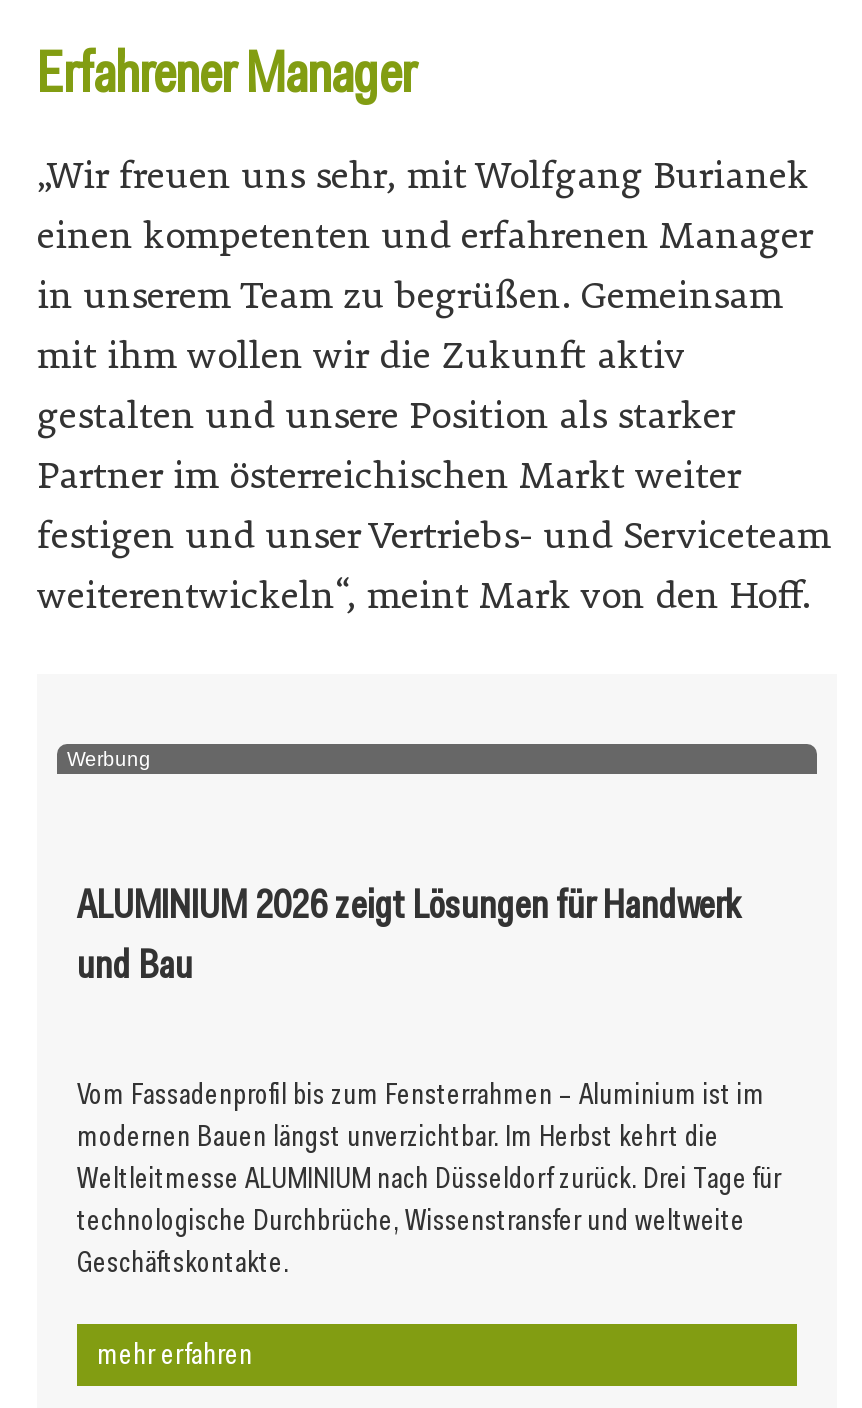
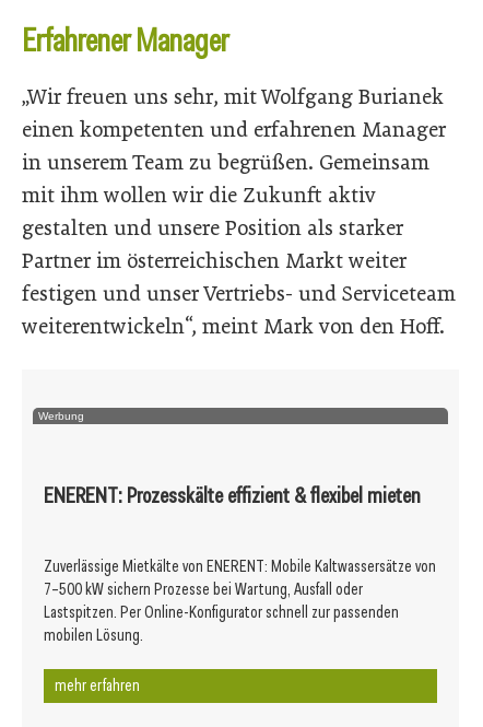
- ALUMINIUM 2026 zeigt Lösungen für Handwerk
- und Bau
+ ENERENT: Prozesskälte effizient & flexibel mieten

- Vom Fassadenprofil bis zum Fensterrahmen – Aluminium ist im
- modernen Bauen längst unverzichtbar. Im Herbst kehrt die
- Weltleitmesse ALUMINIUM nach Düsseldorf zurück. Drei Tage für
- technologische Durchbrüche, Wissenstransfer und weltweite
- Geschäftskontakte.
+ Zuverlässige Mietkälte von ENERENT: Mobile Kaltwassersätze von
+ 7–500 kW sichern Prozesse bei Wartung, Ausfall oder
+ Lastspitzen. Per Online-Konfigurator schnell zur passenden
+ mobilen Lösung.
